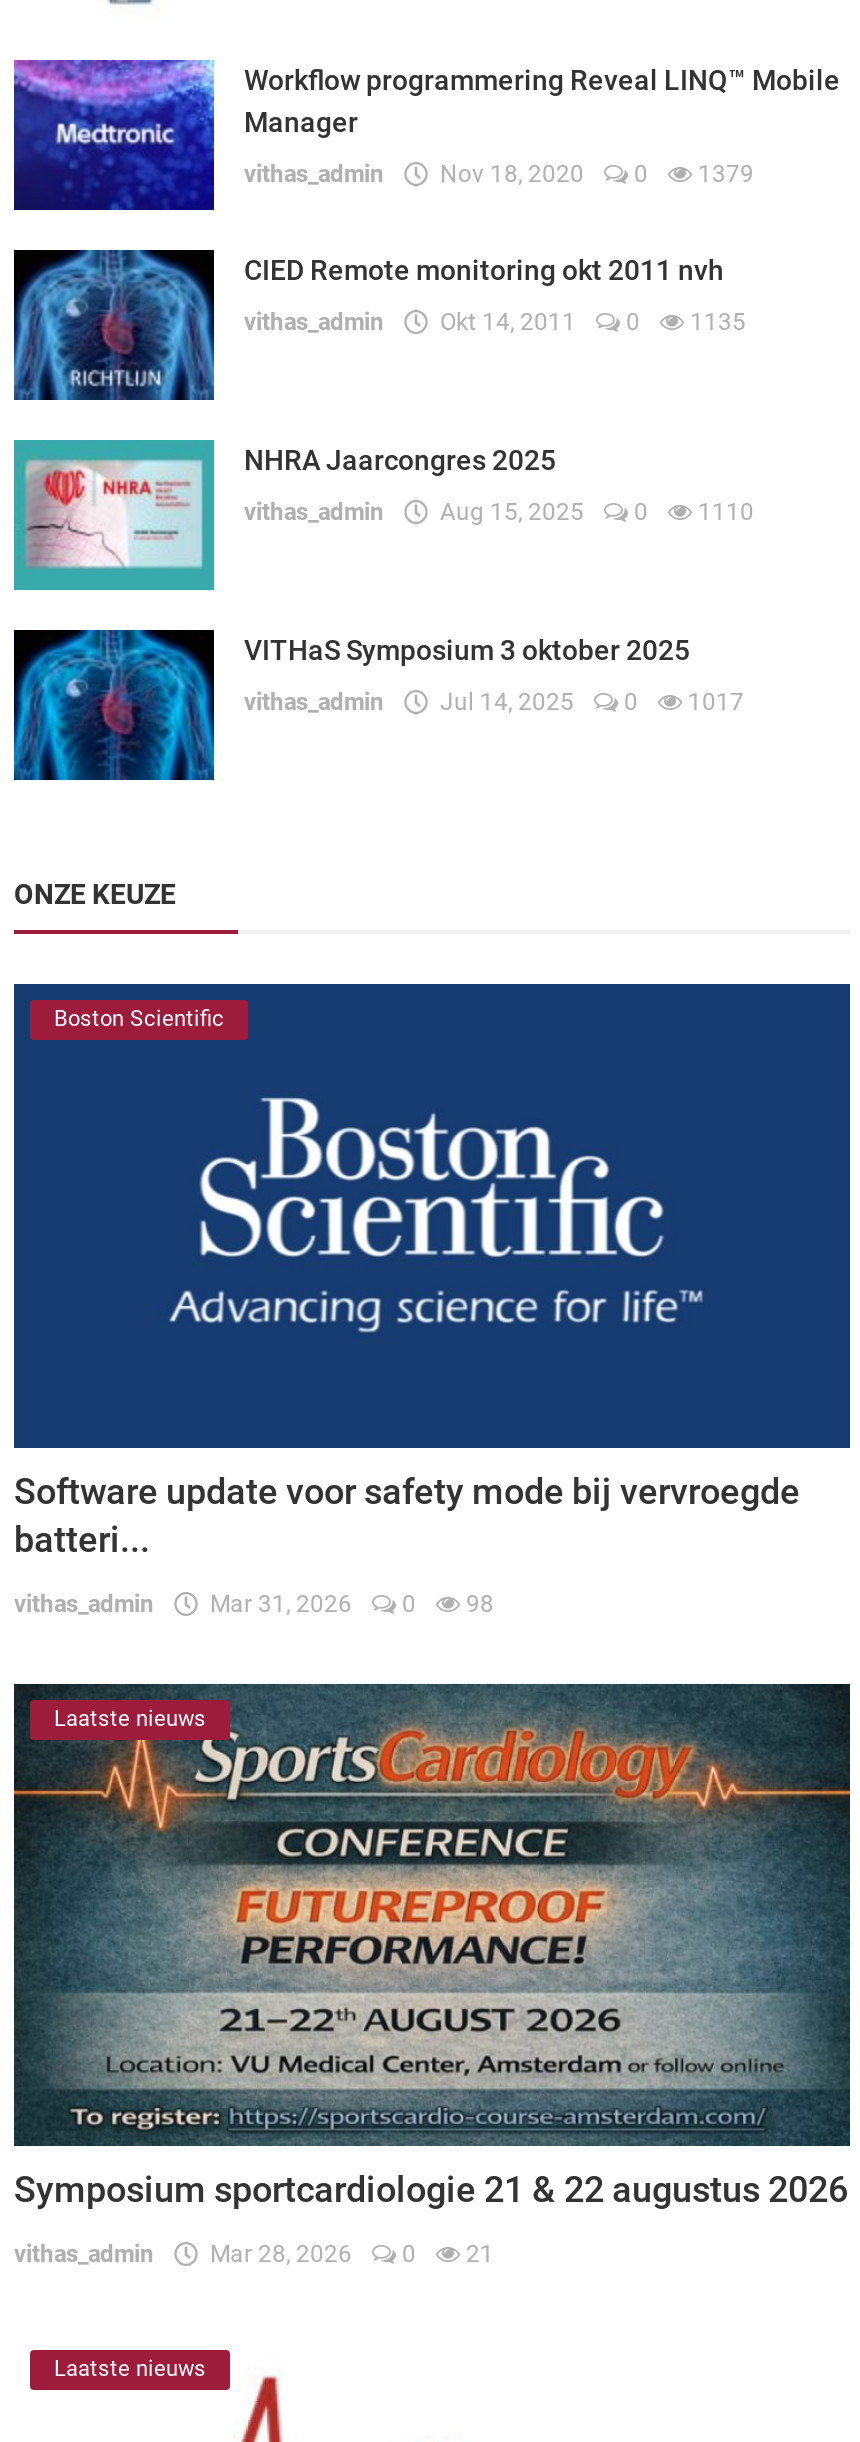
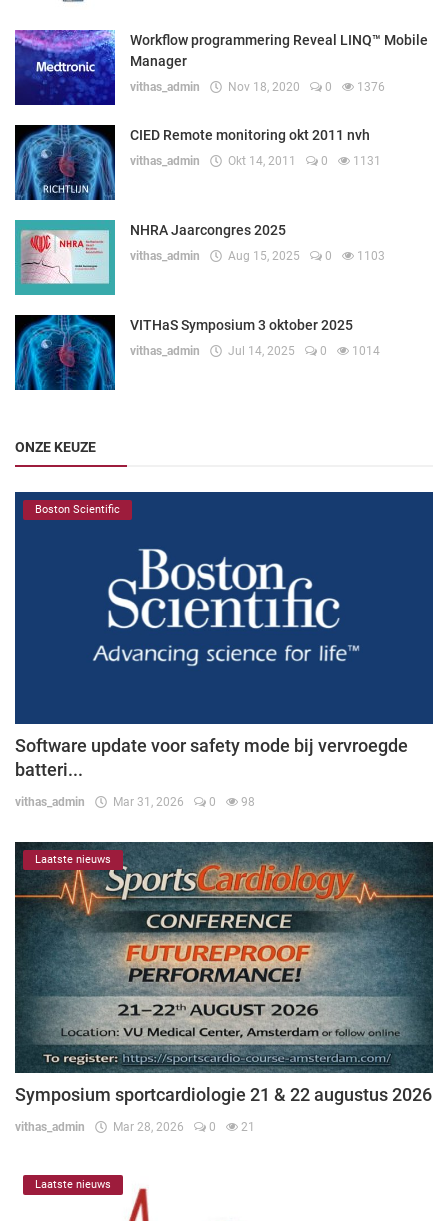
- vithas_admin Nov 18, 2020 0 1379
+ vithas_admin Nov 18, 2020 0 1376

- vithas_admin Okt 14, 2011 0 1135
+ vithas_admin Okt 14, 2011 0 1131

- vithas_admin Aug 15, 2025 0 1110
+ vithas_admin Aug 15, 2025 0 1103

- vithas_admin Jul 14, 2025 0 1017
+ vithas_admin Jul 14, 2025 0 1014
